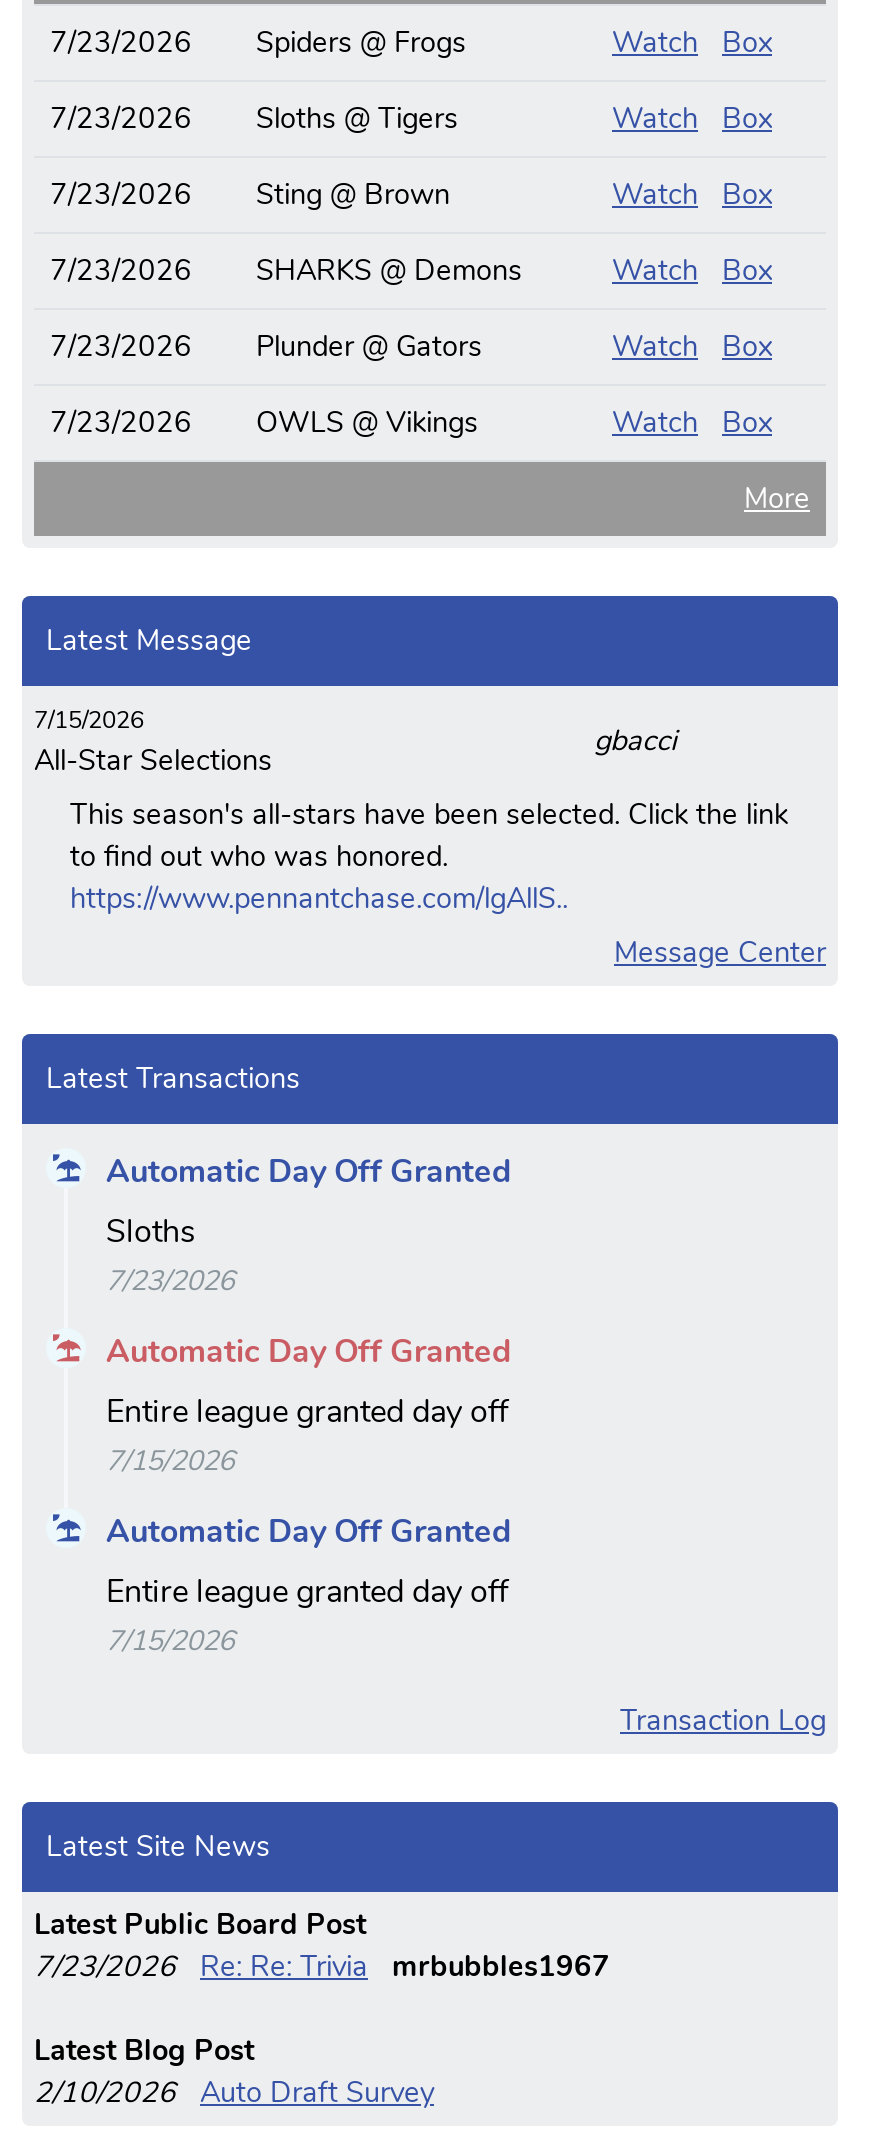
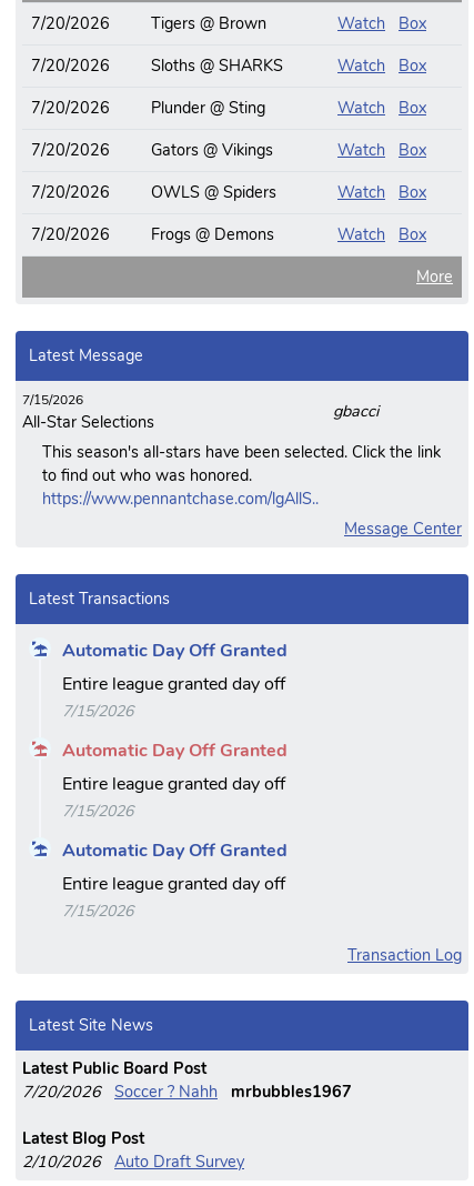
- 7/23/2026
- Spiders @ Frogs
+ 7/20/2026
+ Tigers @ Brown

- 7/23/2026
+ 7/20/2026

- Sloths @ Tigers
+ Sloths @ SHARKS

- 7/23/2026
- Sting @ Brown
+ 7/20/2026
+ Plunder @ Sting

- 7/23/2026
- SHARKS @ Demons
+ 7/20/2026
+ Gators @ Vikings

- 7/23/2026
- Plunder @ Gators
+ 7/20/2026
+ OWLS @ Spiders

- 7/23/2026
- OWLS @ Vikings
+ 7/20/2026
+ Frogs @ Demons

- Sloths
- 7/23/2026
+ Entire league granted day off
+ 7/15/2026

- 7/23/2026 Re: Re: Trivia mrbubbles1967
+ 7/20/2026 Soccer ? Nahh mrbubbles1967
